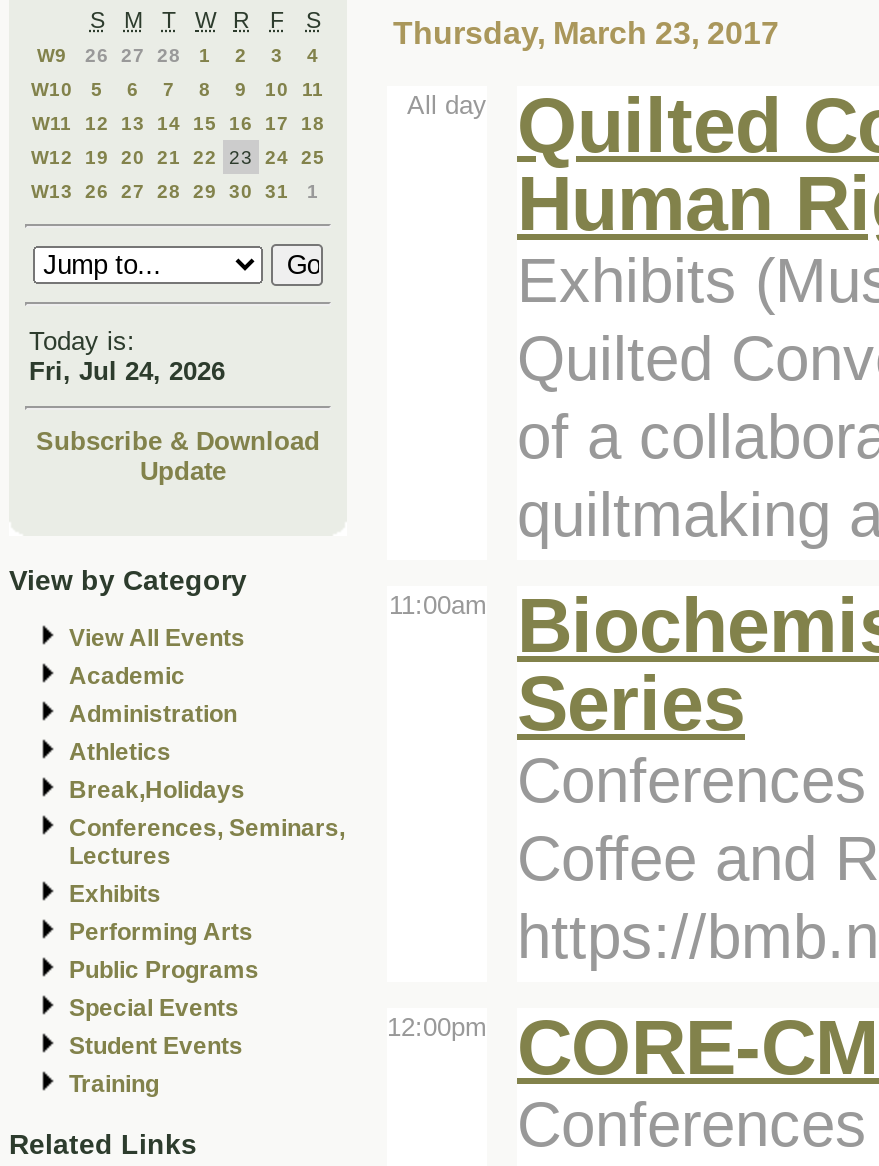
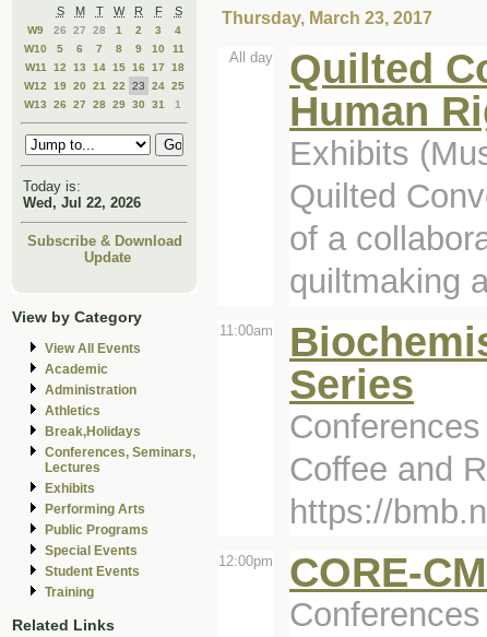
- Fri, Jul 24, 2026
+ Wed, Jul 22, 2026
